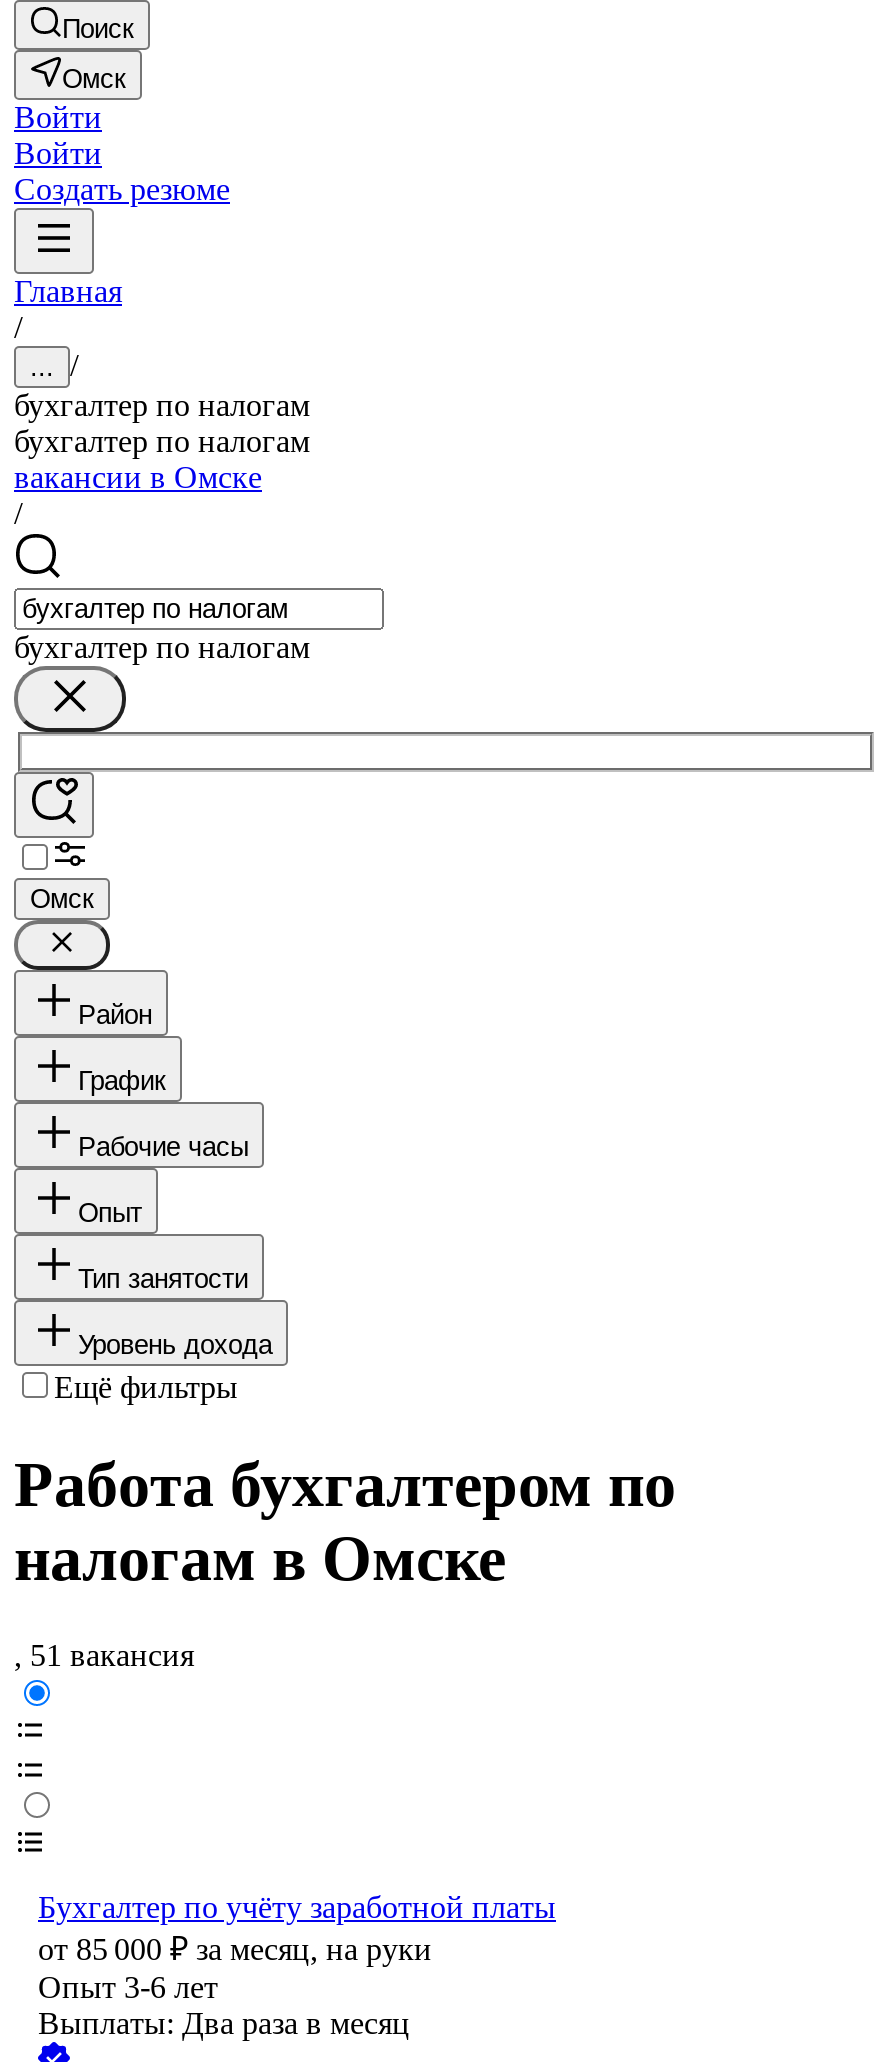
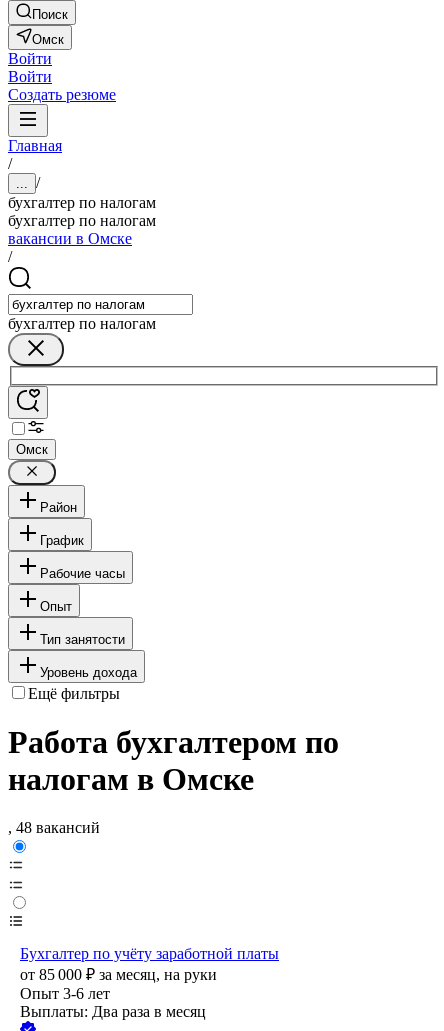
- , 51 вакансия
+ , 48 вакансий
